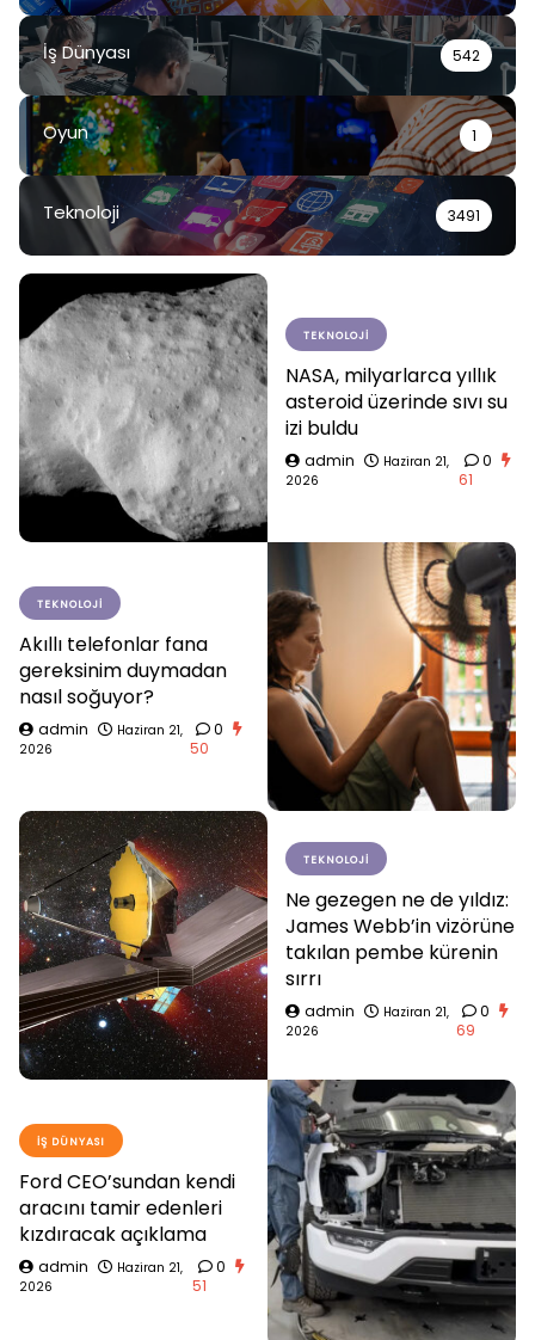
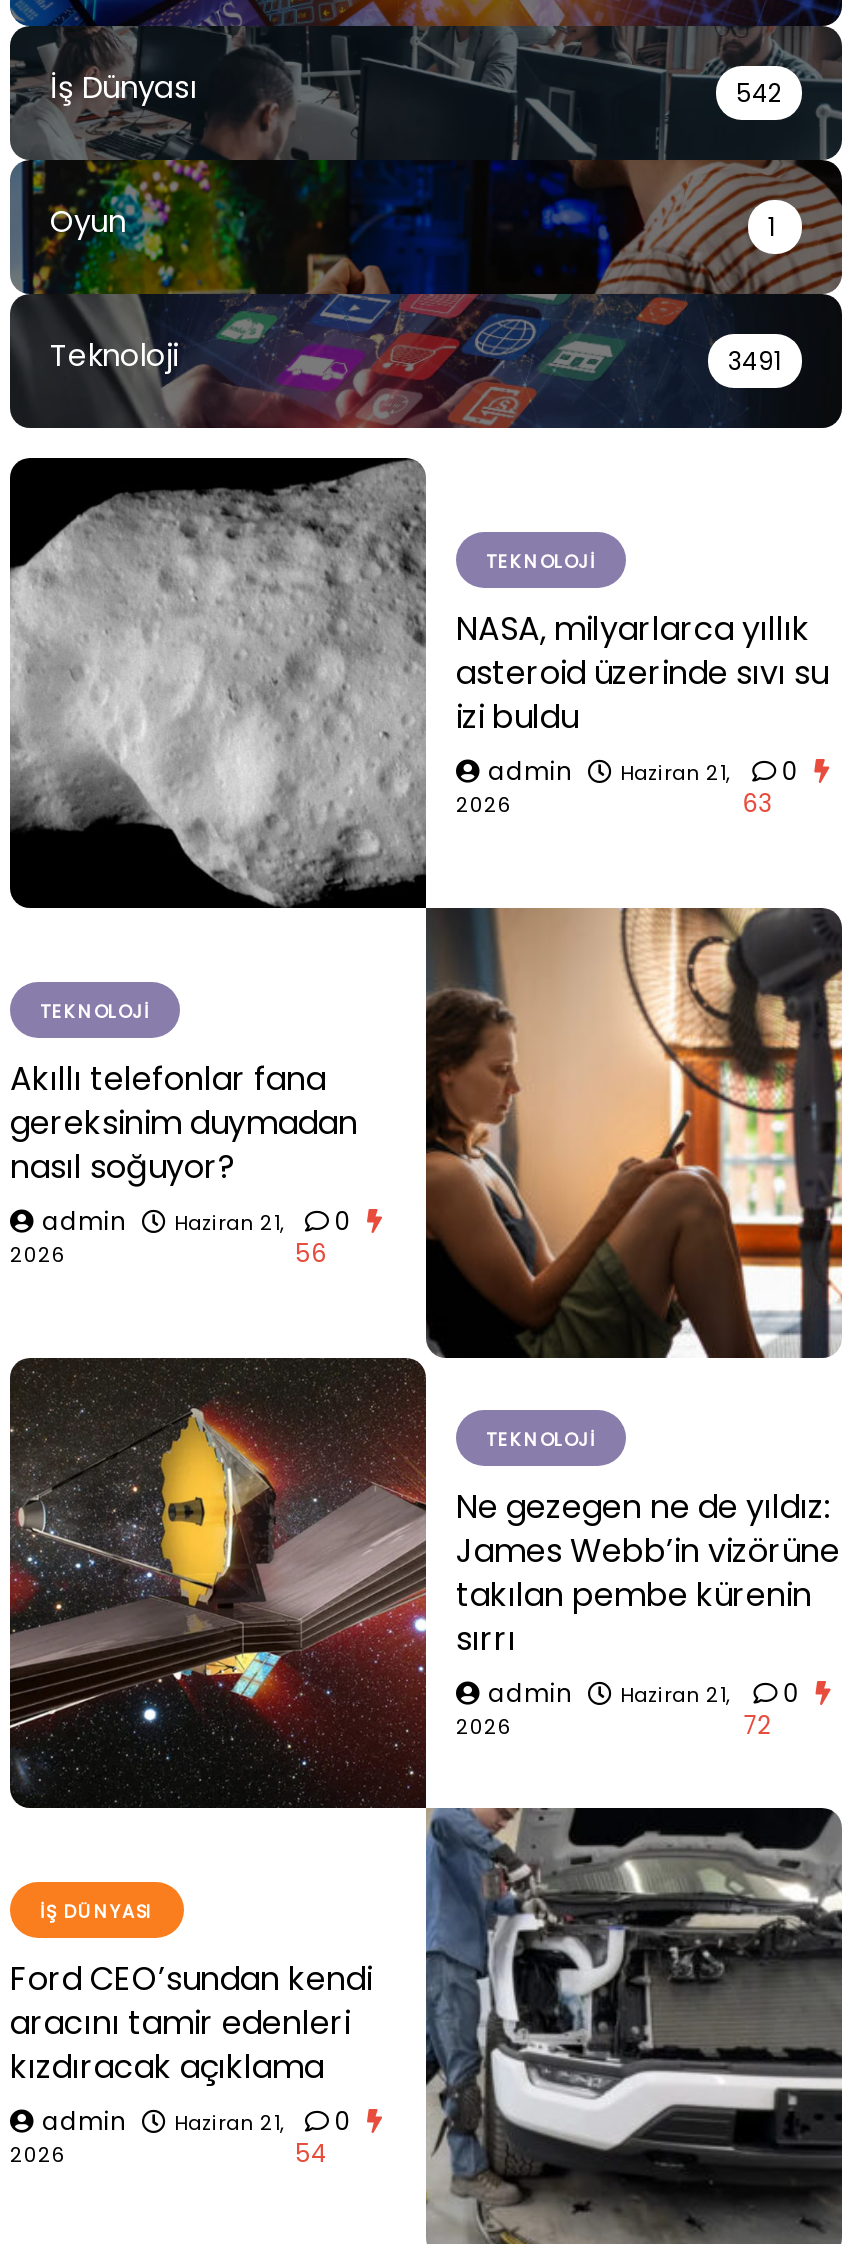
- 61
+ 63

- 50
+ 56

- 69
+ 72

- 51
+ 54
